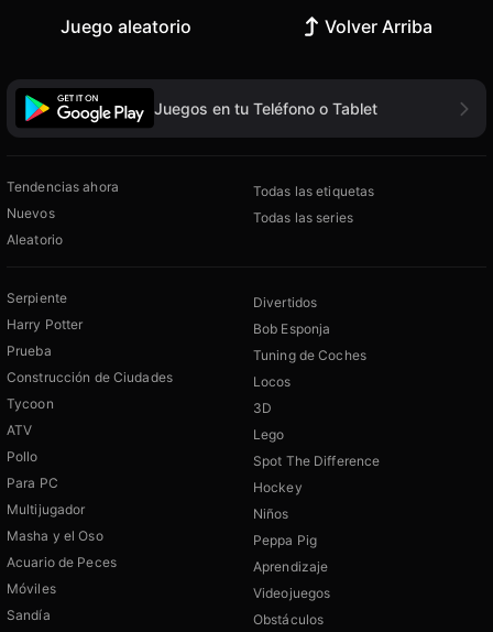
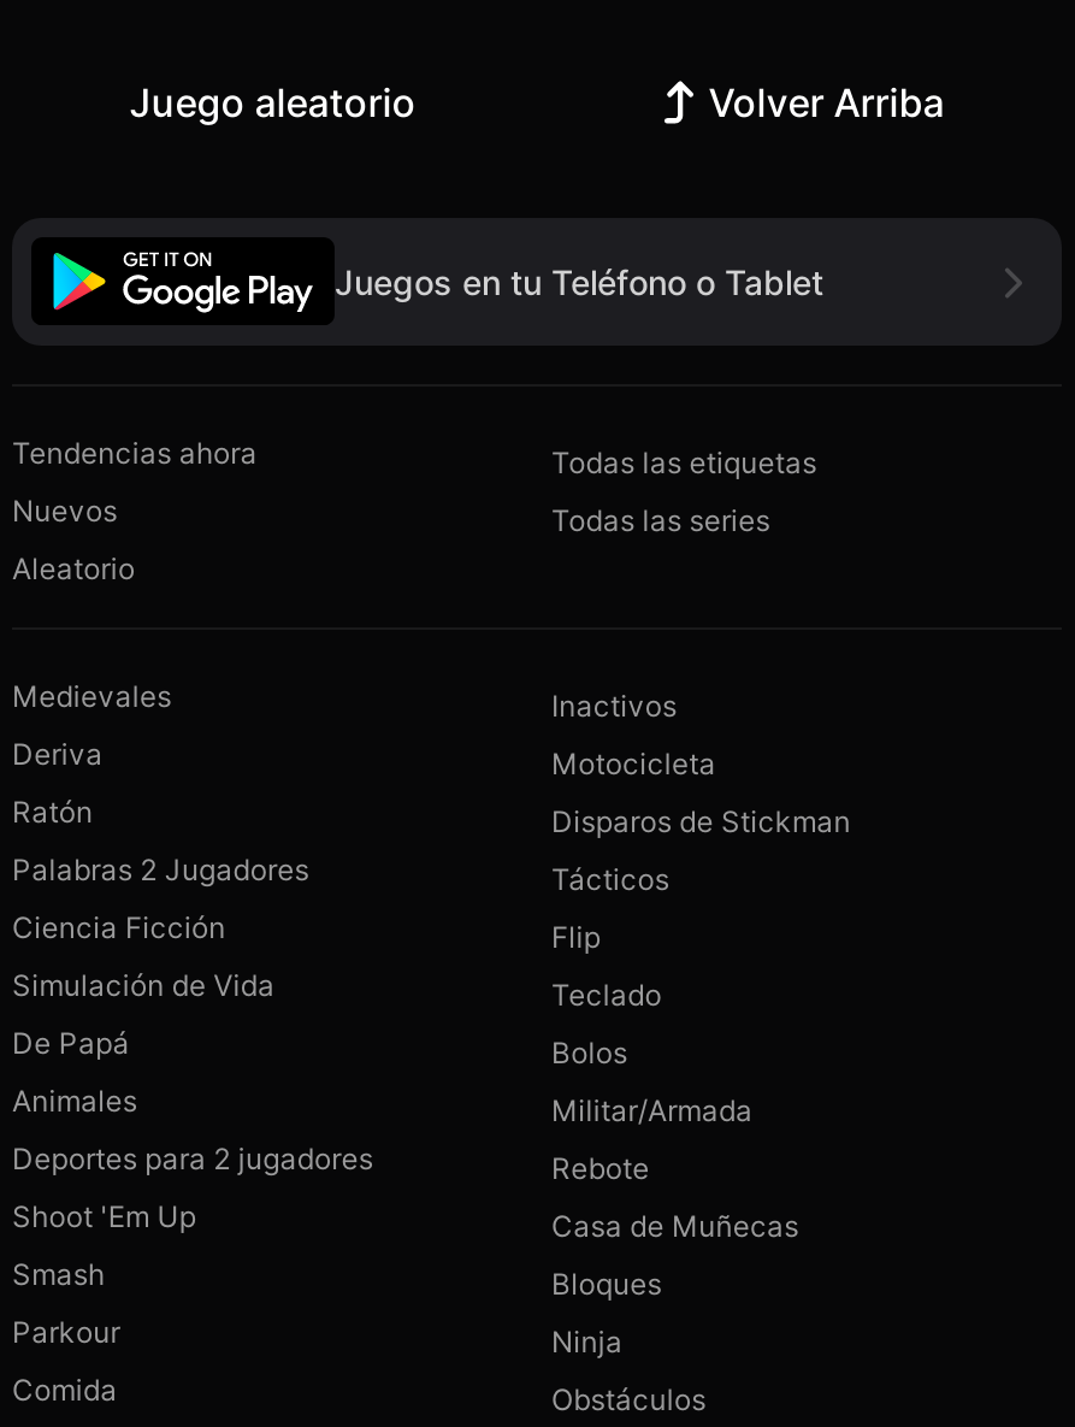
- Serpiente
+ Medievales

- Divertidos
+ Inactivos

- Harry Potter
+ Deriva

- Bob Esponja
+ Motocicleta

- Prueba
+ Ratón

- Tuning de Coches
+ Disparos de Stickman

- Construcción de Ciudades
+ Palabras 2 Jugadores

- Locos
+ Tácticos

- Tycoon
+ Ciencia Ficción

- 3D
+ Flip

- ATV
+ Simulación de Vida

- Lego
+ Teclado

- Pollo
+ De Papá

- Spot The Difference
+ Bolos

- Para PC
+ Animales

- Hockey
+ Militar/Armada

- Multijugador
+ Deportes para 2 jugadores

- Niños
+ Rebote

- Masha y el Oso
+ Shoot 'Em Up

- Peppa Pig
+ Casa de Muñecas

- Acuario de Peces
+ Smash

- Aprendizaje
+ Bloques

- Móviles
+ Parkour

- Videojuegos
+ Ninja

- Sandía
+ Comida
